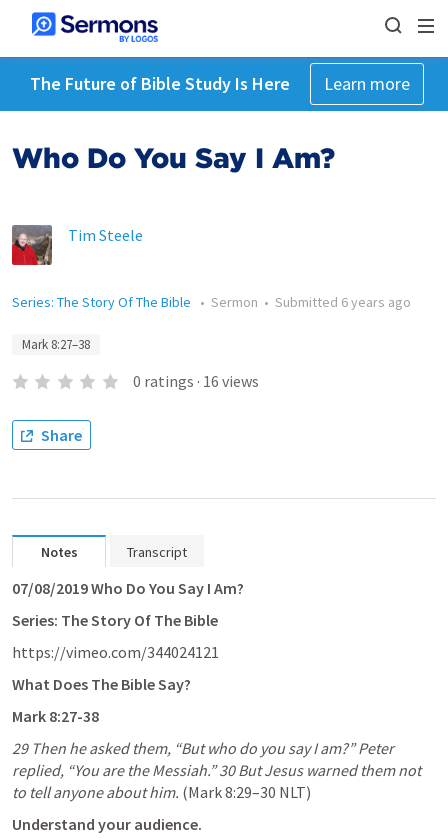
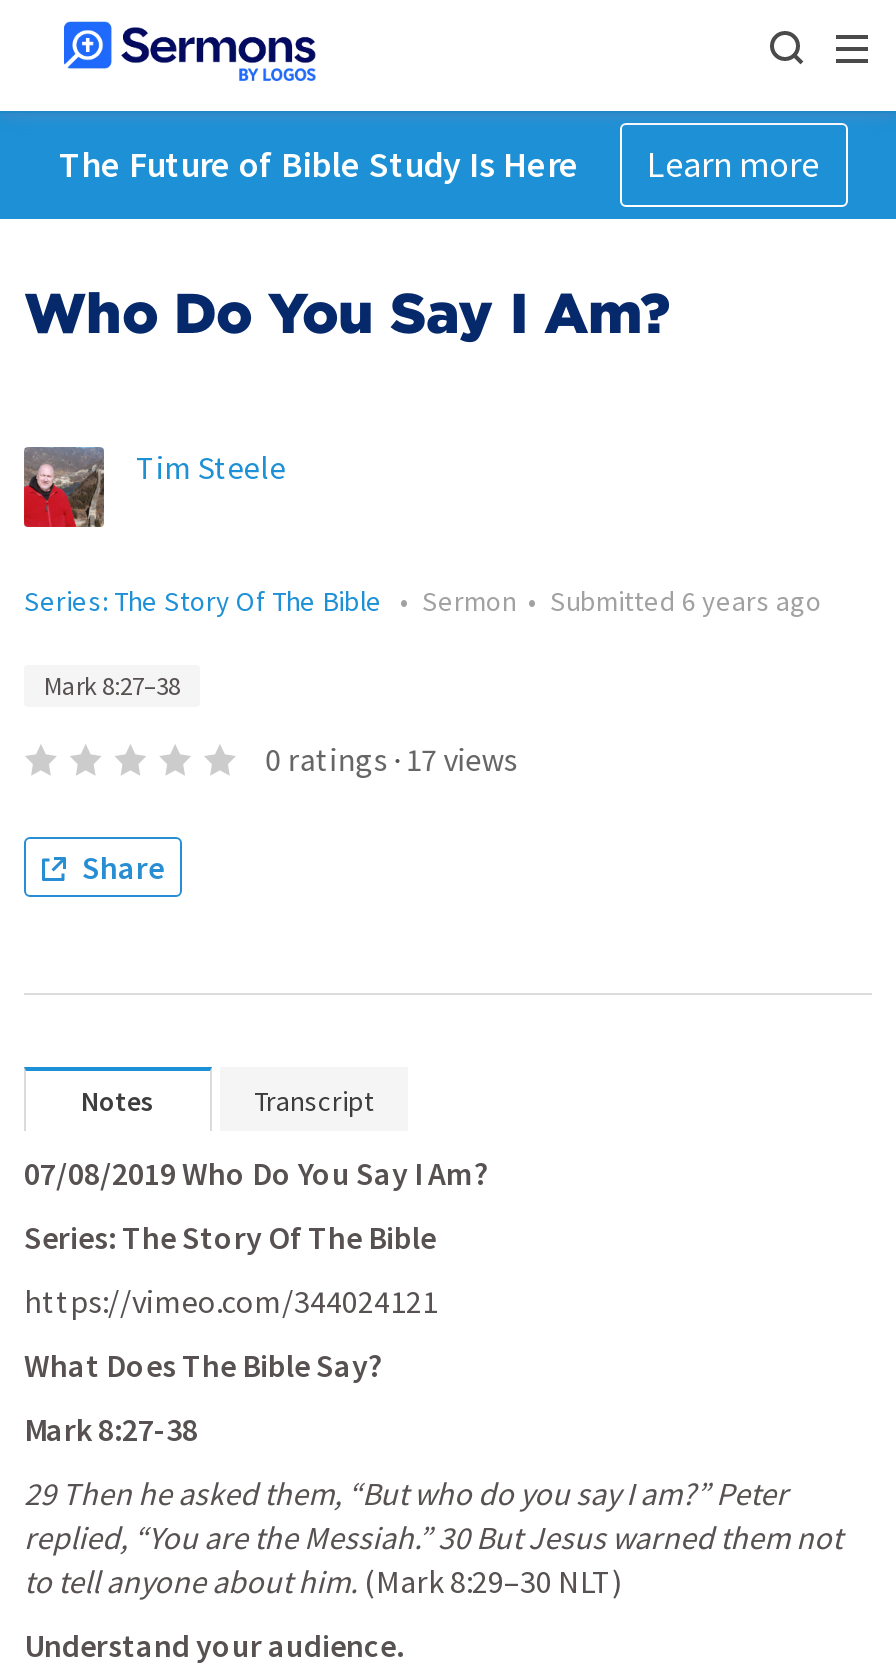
- 0 ratings · 16 views
+ 0 ratings · 17 views
